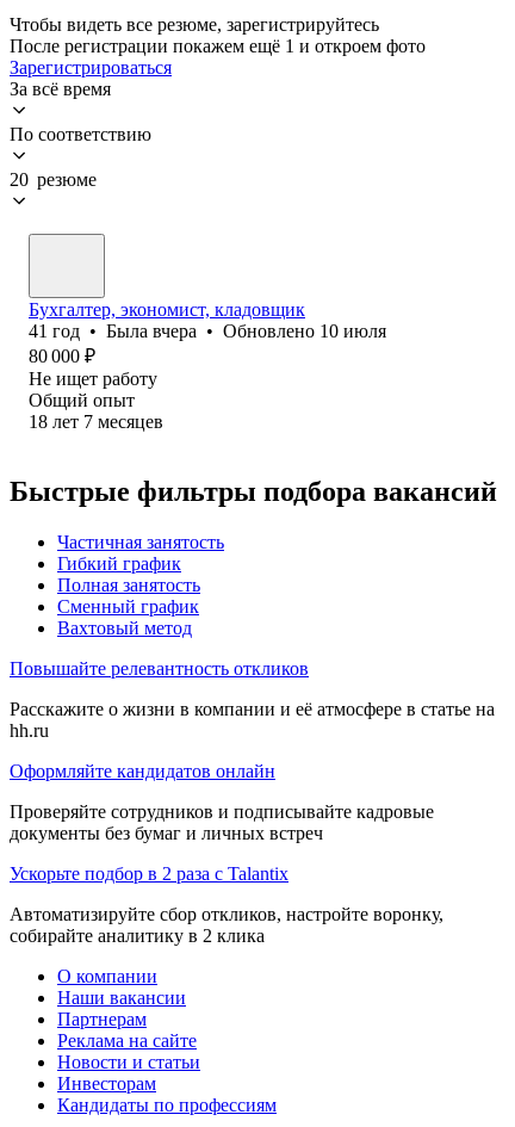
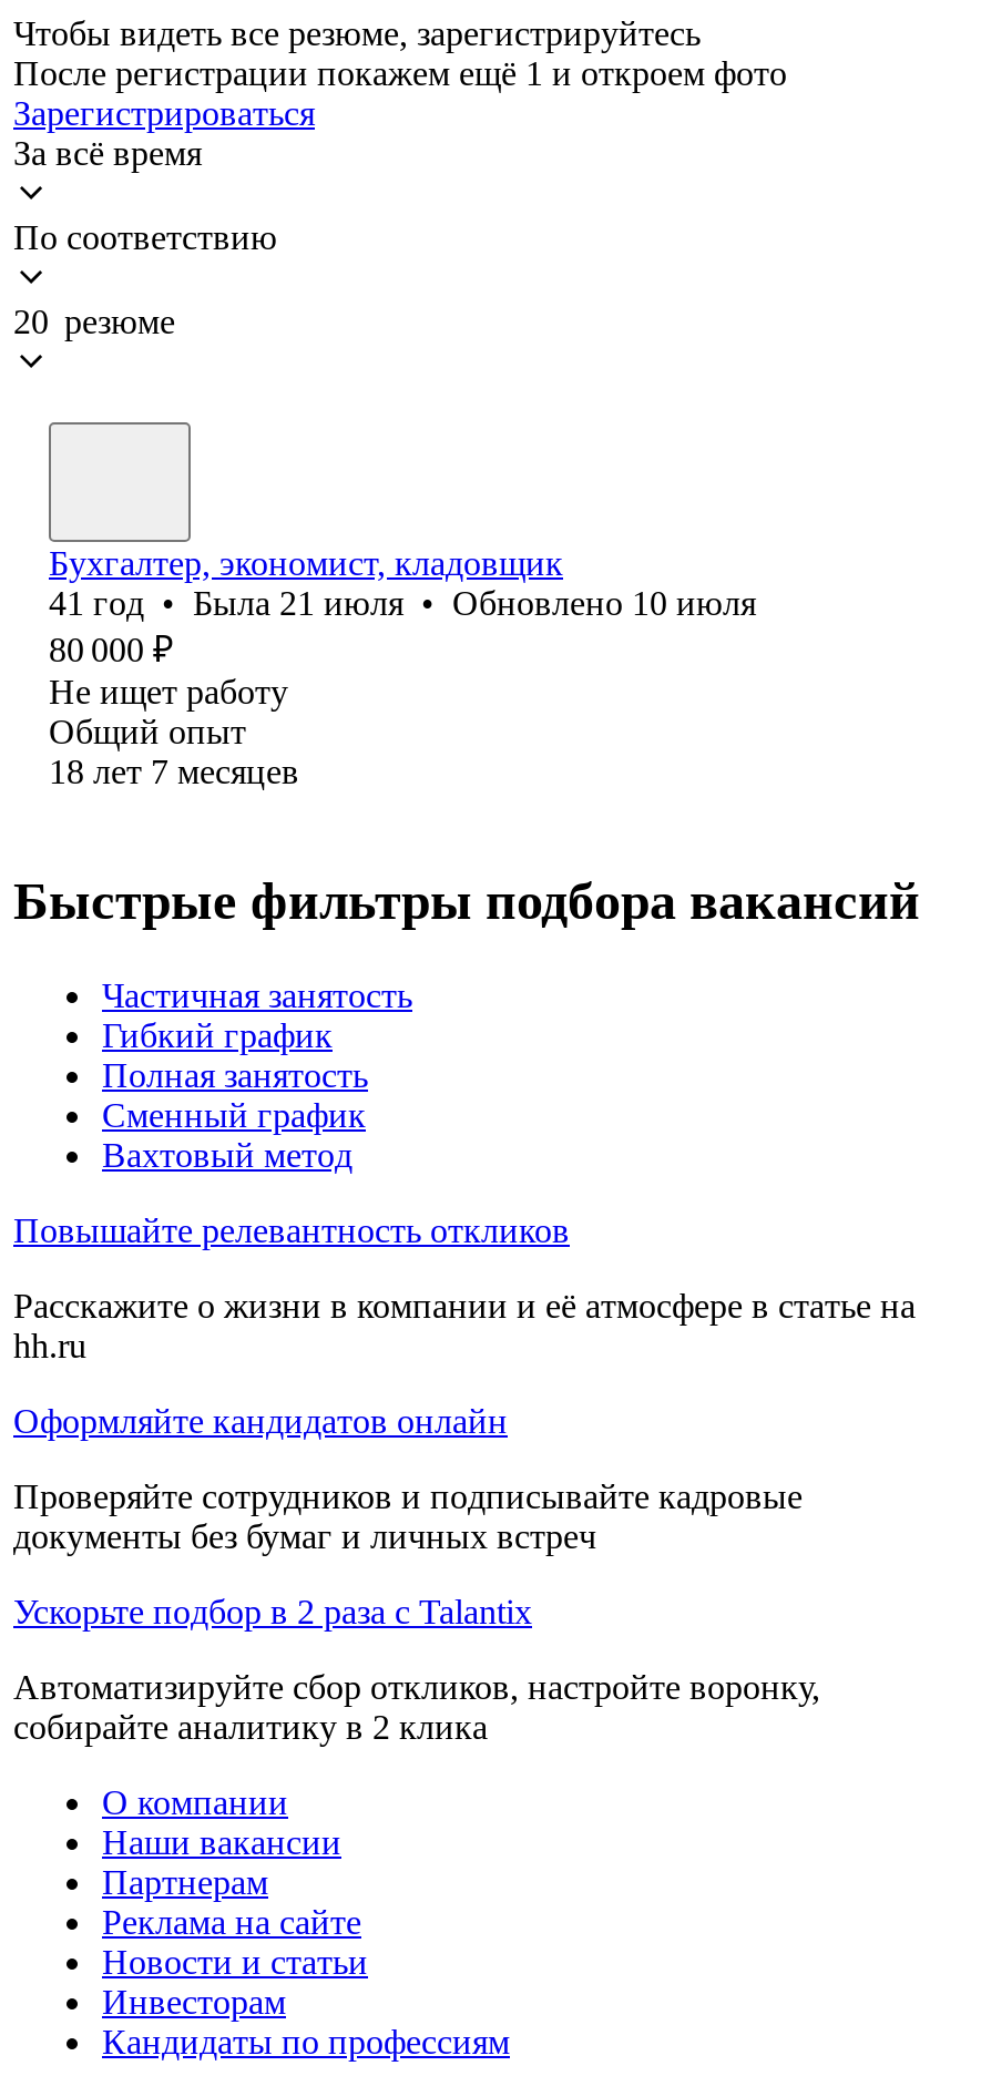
- 41 год • Была вчера • Обновлено 10 июля
+ 41 год • Была 21 июля • Обновлено 10 июля
